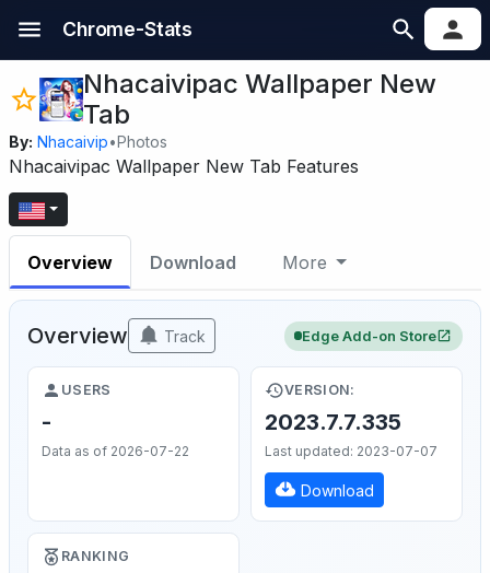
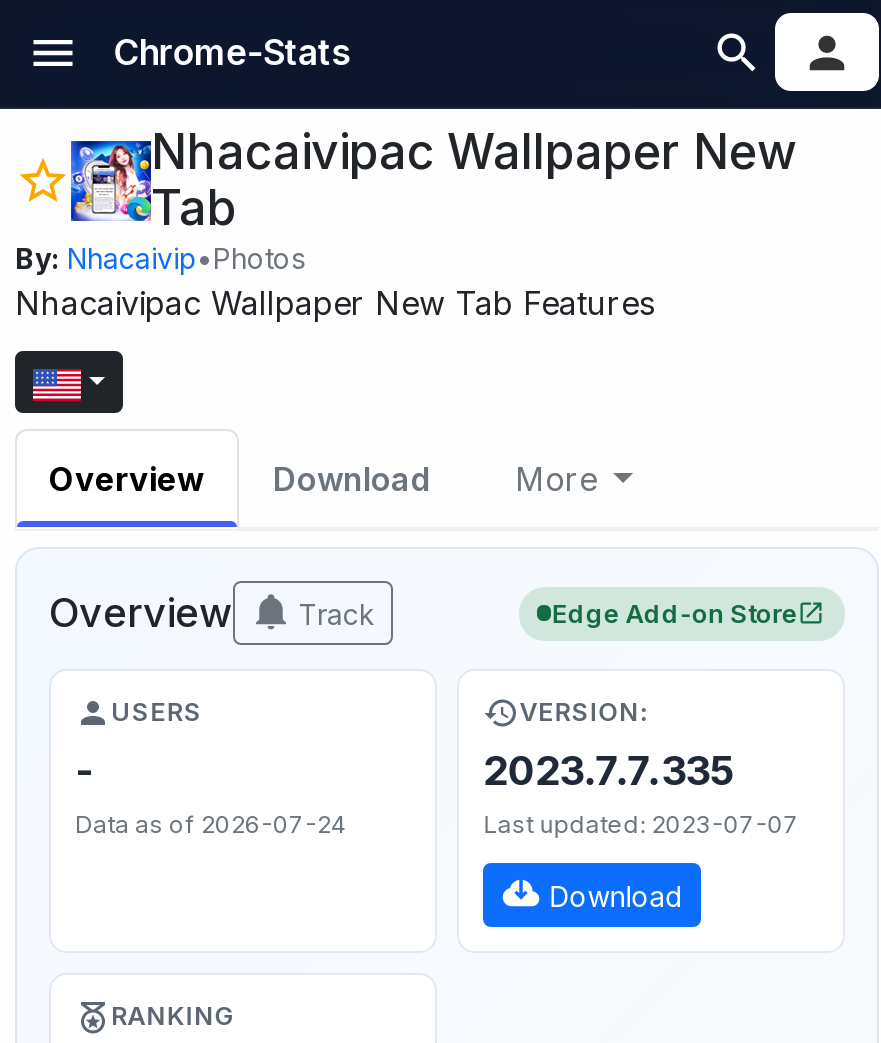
- Data as of 2026-07-22
+ Data as of 2026-07-24
